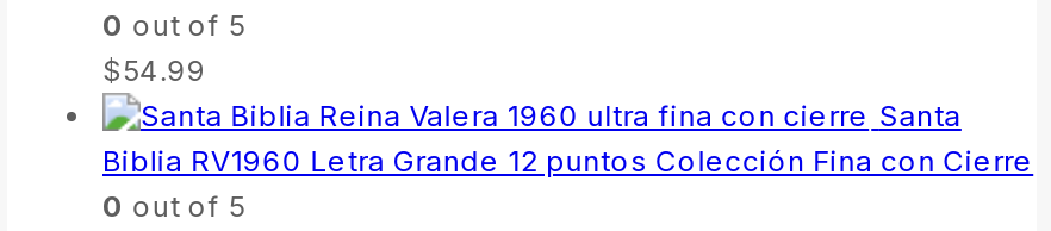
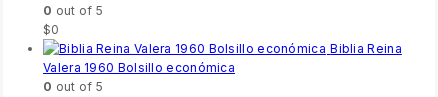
- $54.99
- Santa
- Biblia RV1960 Letra Grande 12 puntos Colección Fina con Cierre
+ $0
+ Biblia Reina
+ Valera 1960 Bolsillo económica
